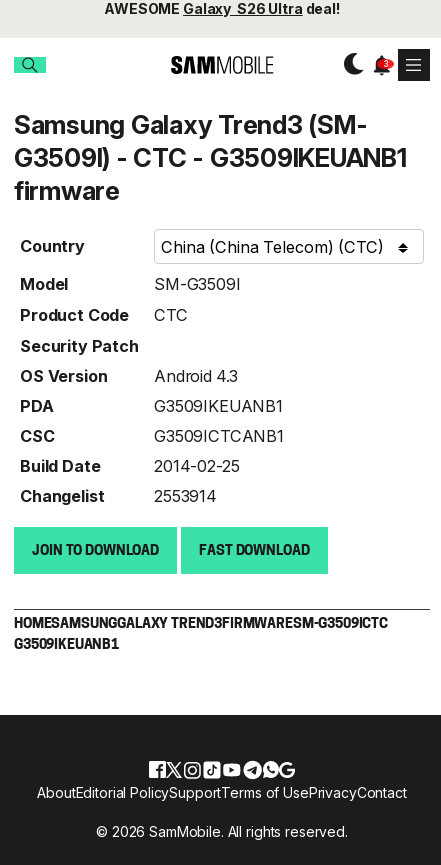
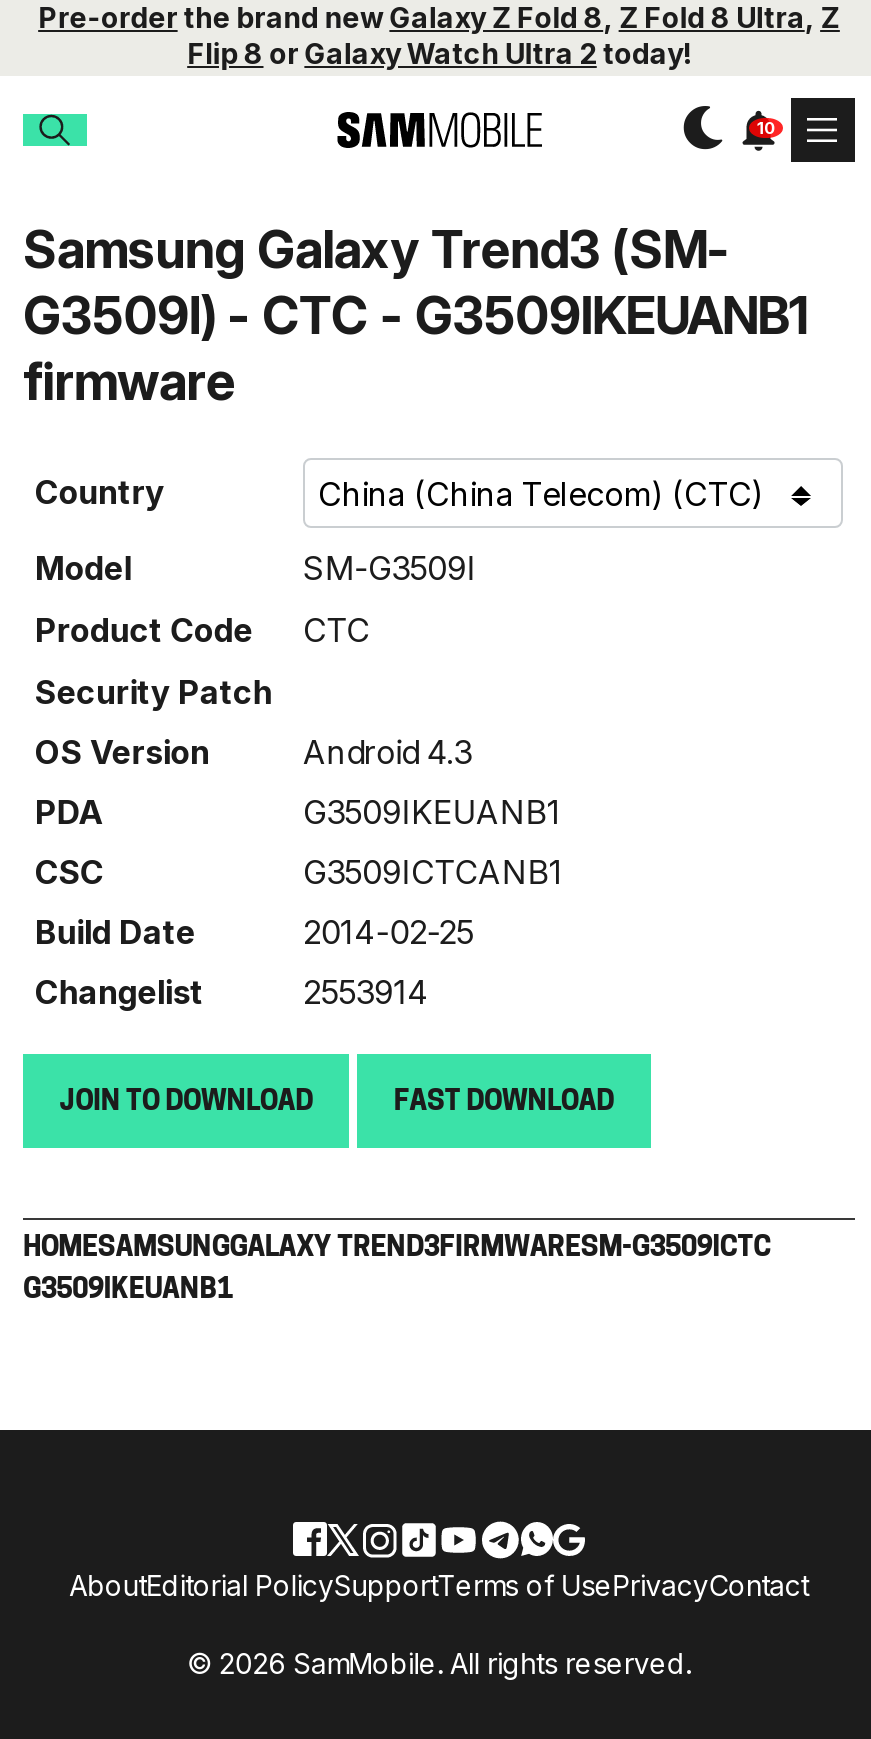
- AWESOME Galaxy S26 Ultra deal!
+ Pre-order the brand new Galaxy Z Fold 8, Z Fold 8 Ultra, Z
+ Flip 8 or Galaxy Watch Ultra 2 today!
